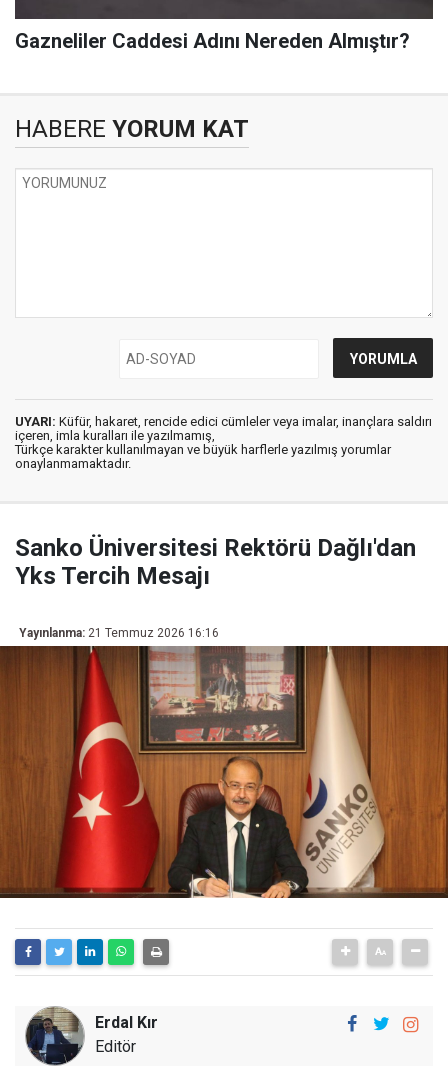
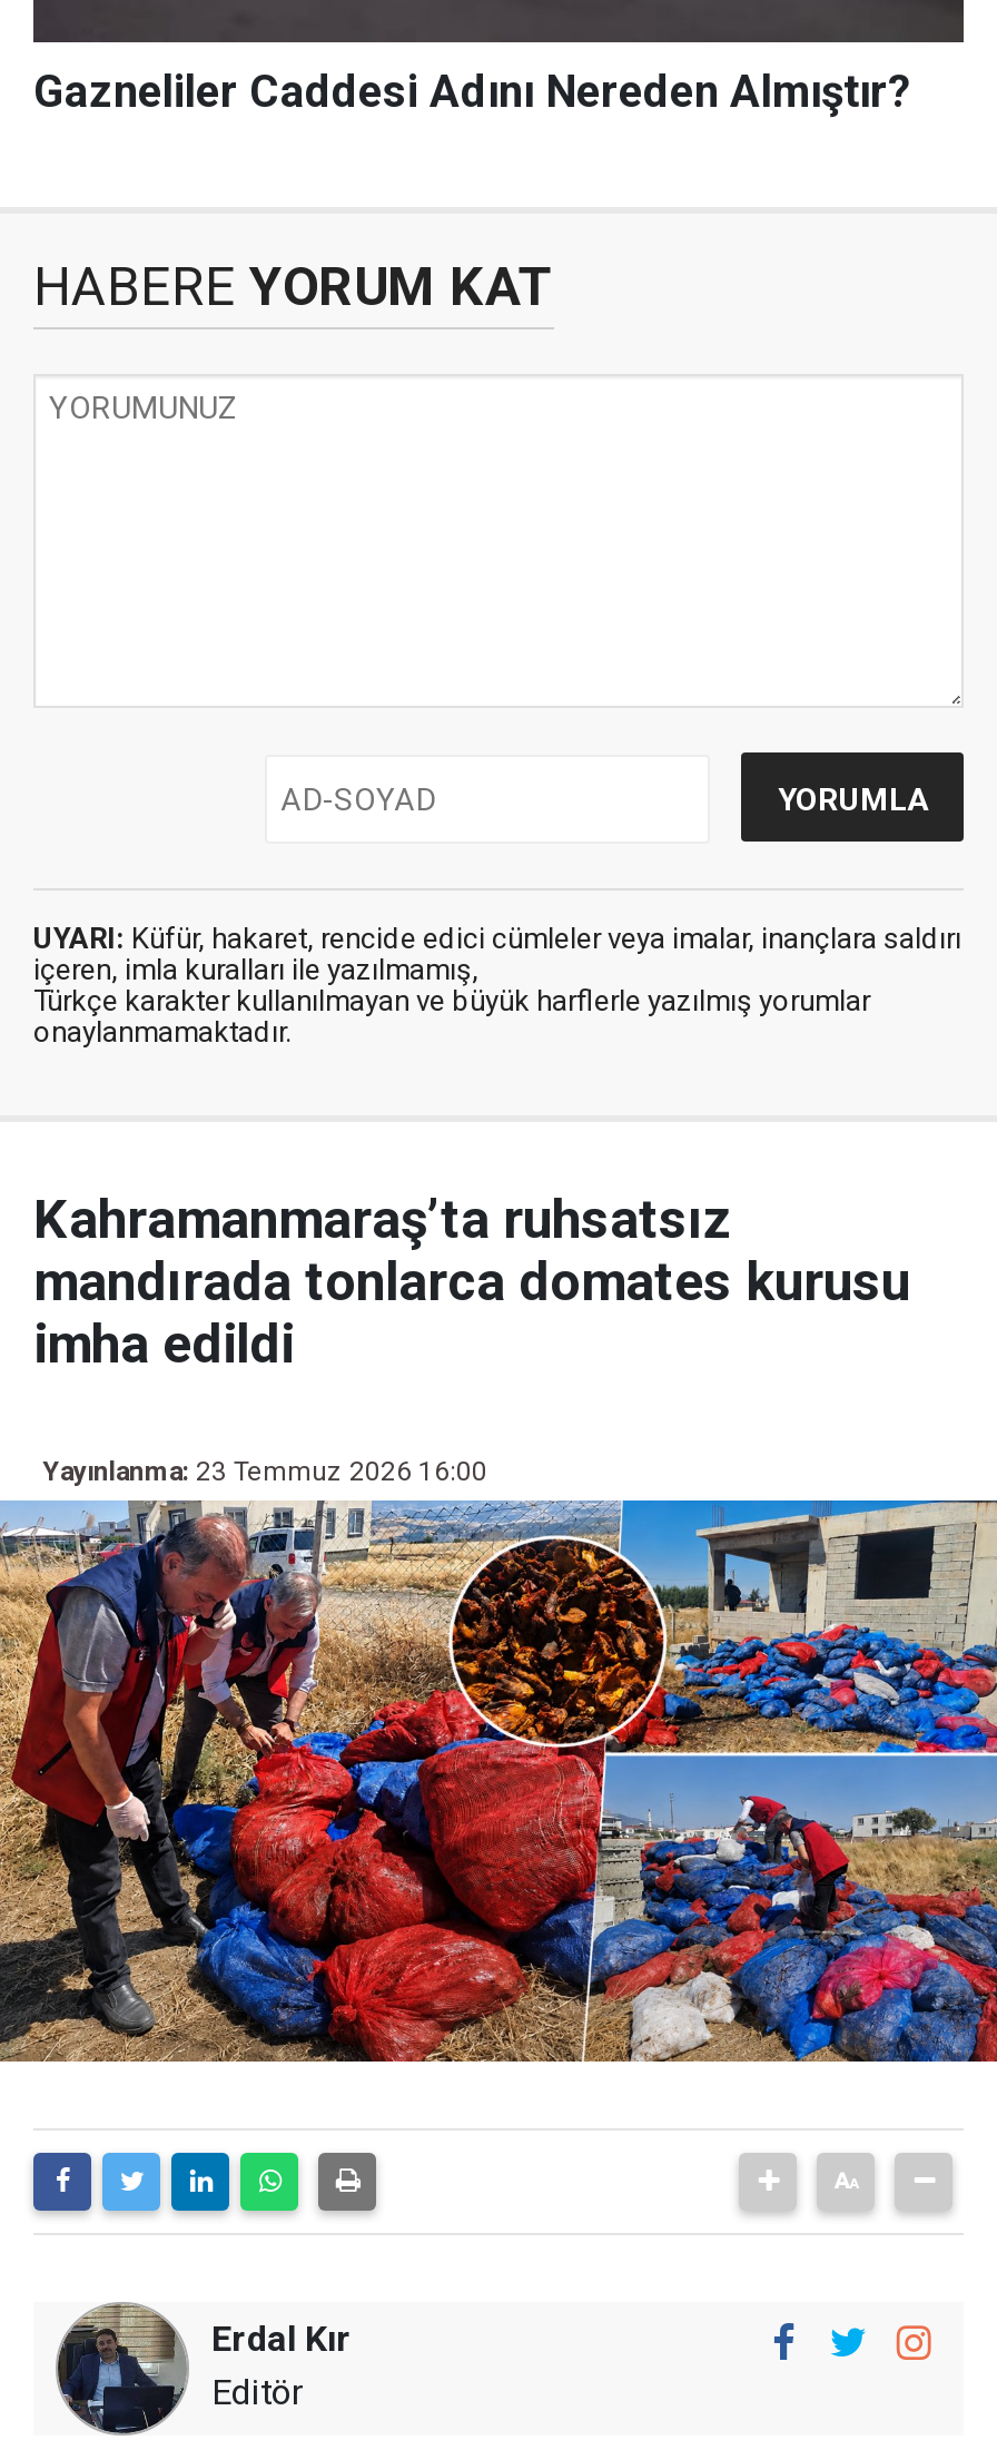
- Sanko Üniversitesi Rektörü Dağlı'dan
- Yks Tercih Mesajı
+ Kahramanmaraş’ta ruhsatsız
+ mandırada tonlarca domates kurusu
+ imha edildi

- Yayınlanma: 21 Temmuz 2026 16:16
+ Yayınlanma: 23 Temmuz 2026 16:00

- [image]
+ [image]
